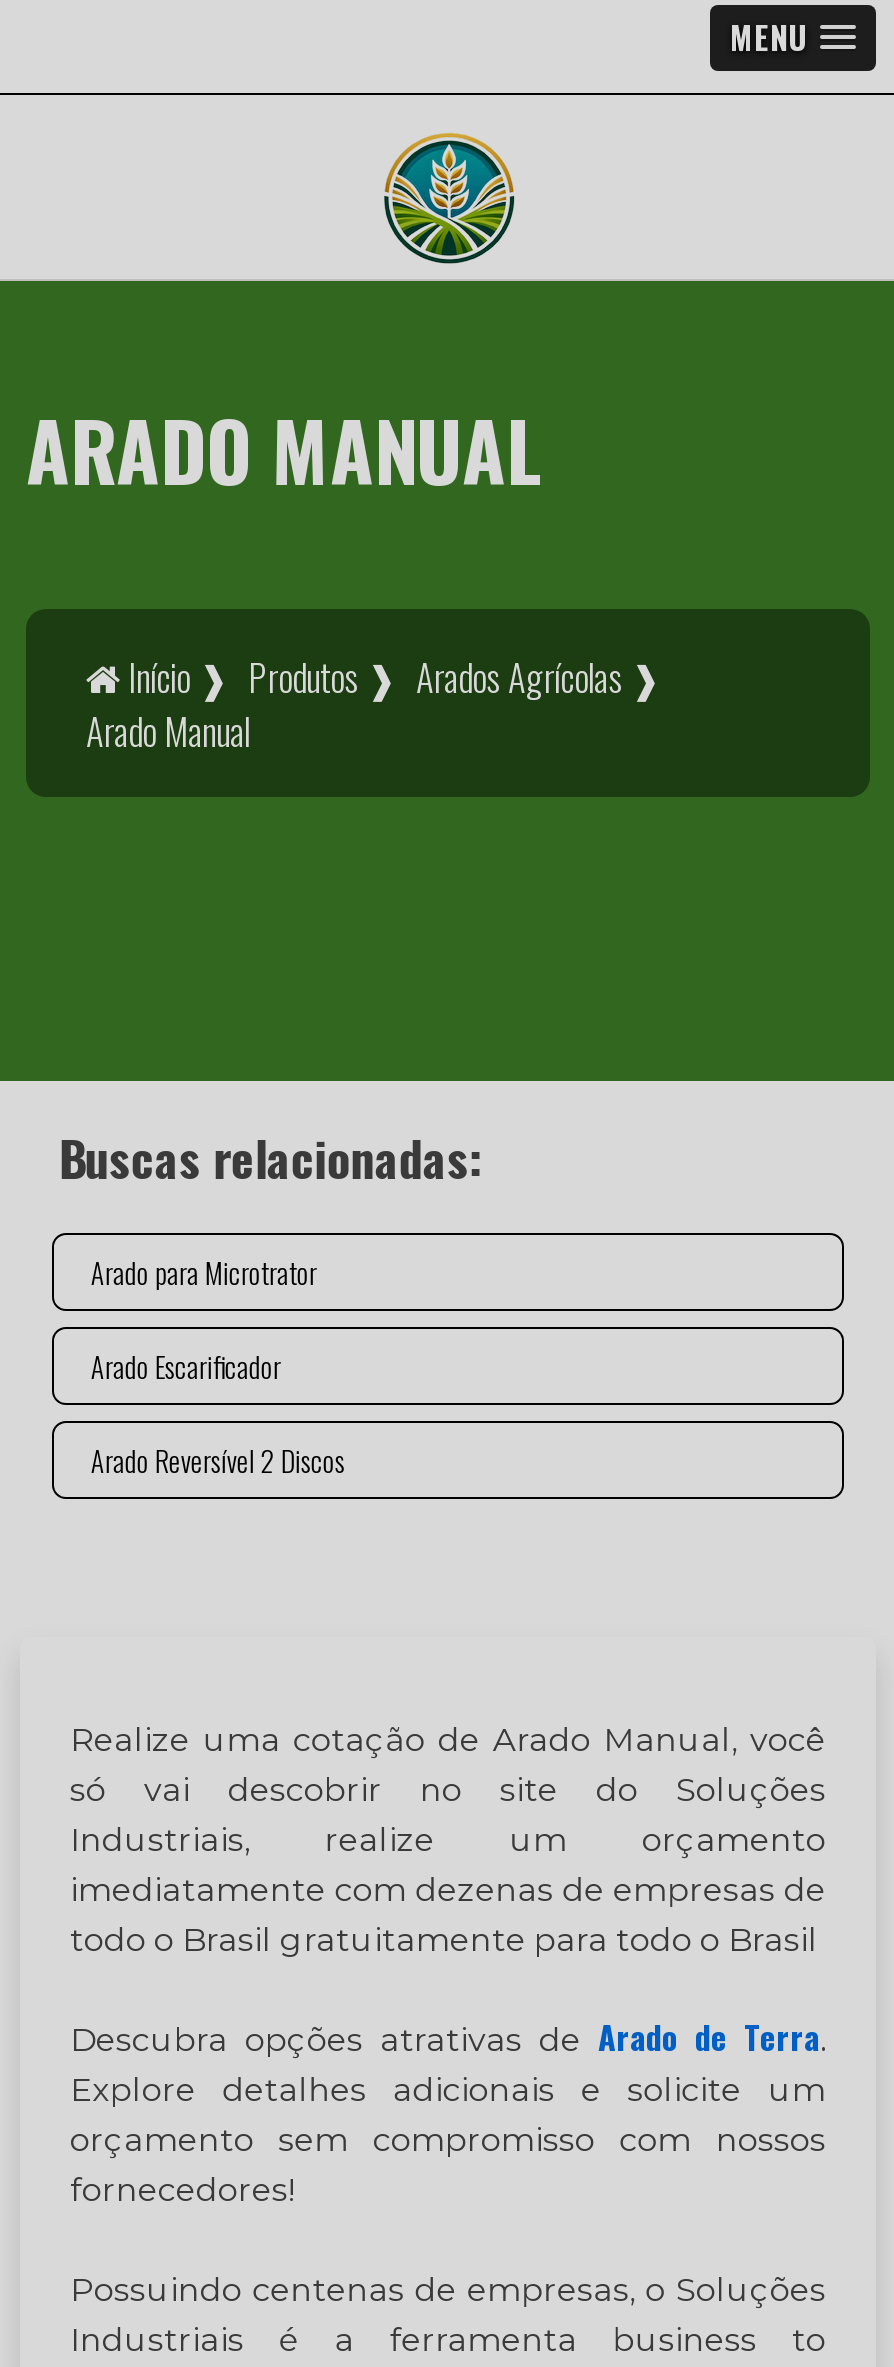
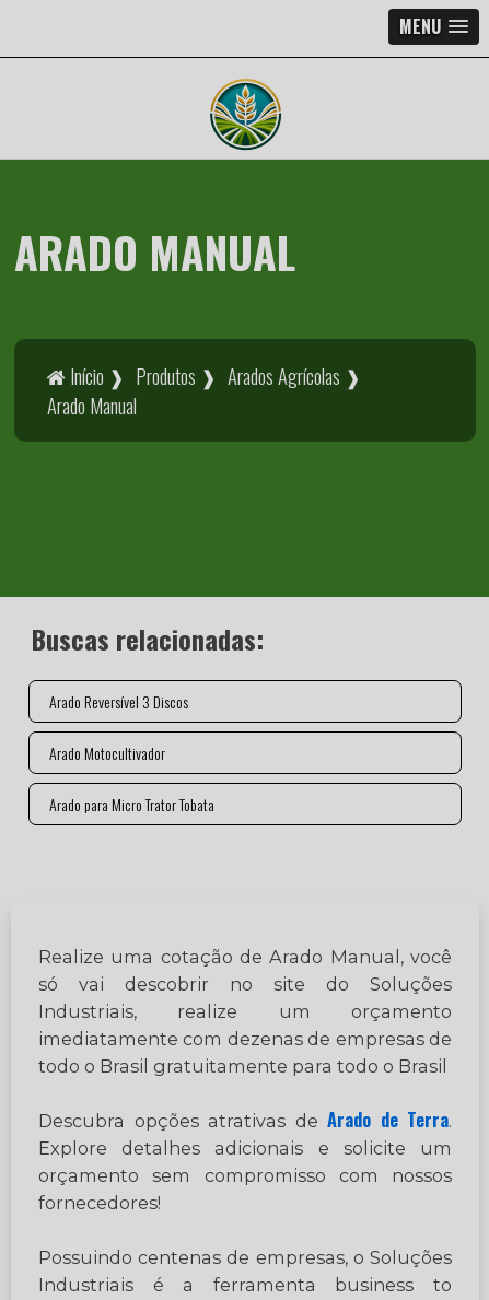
- Arado para Microtrator
+ Arado Reversível 3 Discos

- Arado Escarificador
+ Arado Motocultivador

- Arado Reversível 2 Discos
+ Arado para Micro Trator Tobata
